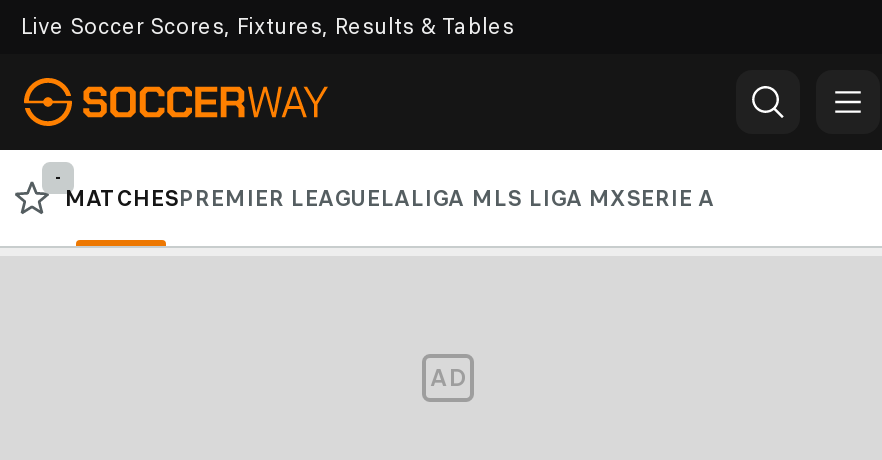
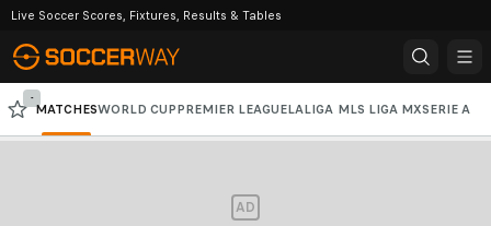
- MATCHESPREMIER LEAGUELALIGA MLS LIGA MXSERIE A
+ MATCHESWORLD CUP PREMIER LEAGUELALIGA MLS LIGA MXSERIE A
